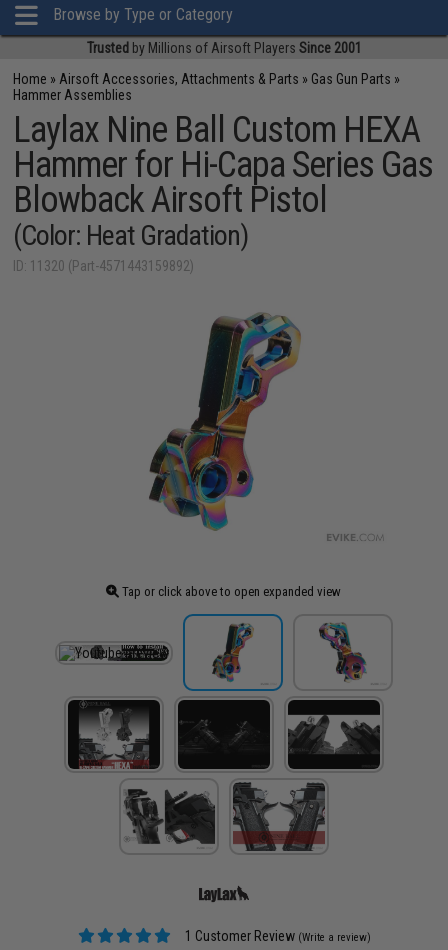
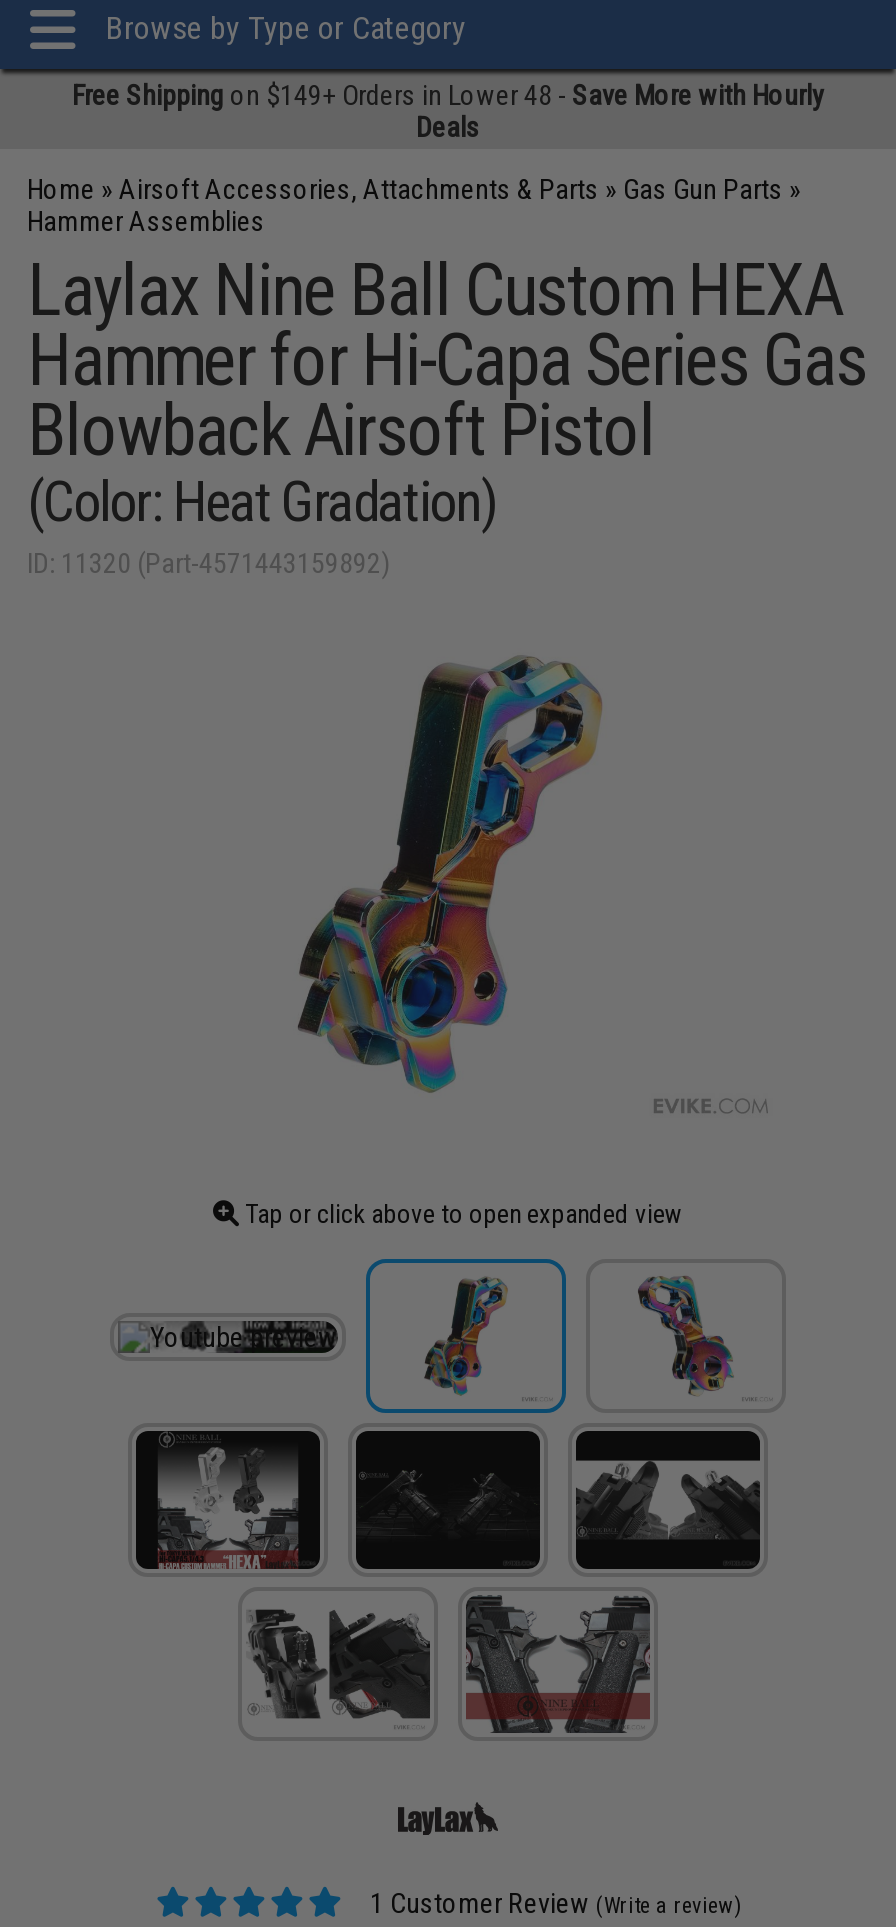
- Trusted by Millions of Airsoft Players Since 2001
+ Free Shipping on $149+ Orders in Lower 48 - Save More with Hourly
+ Deals
